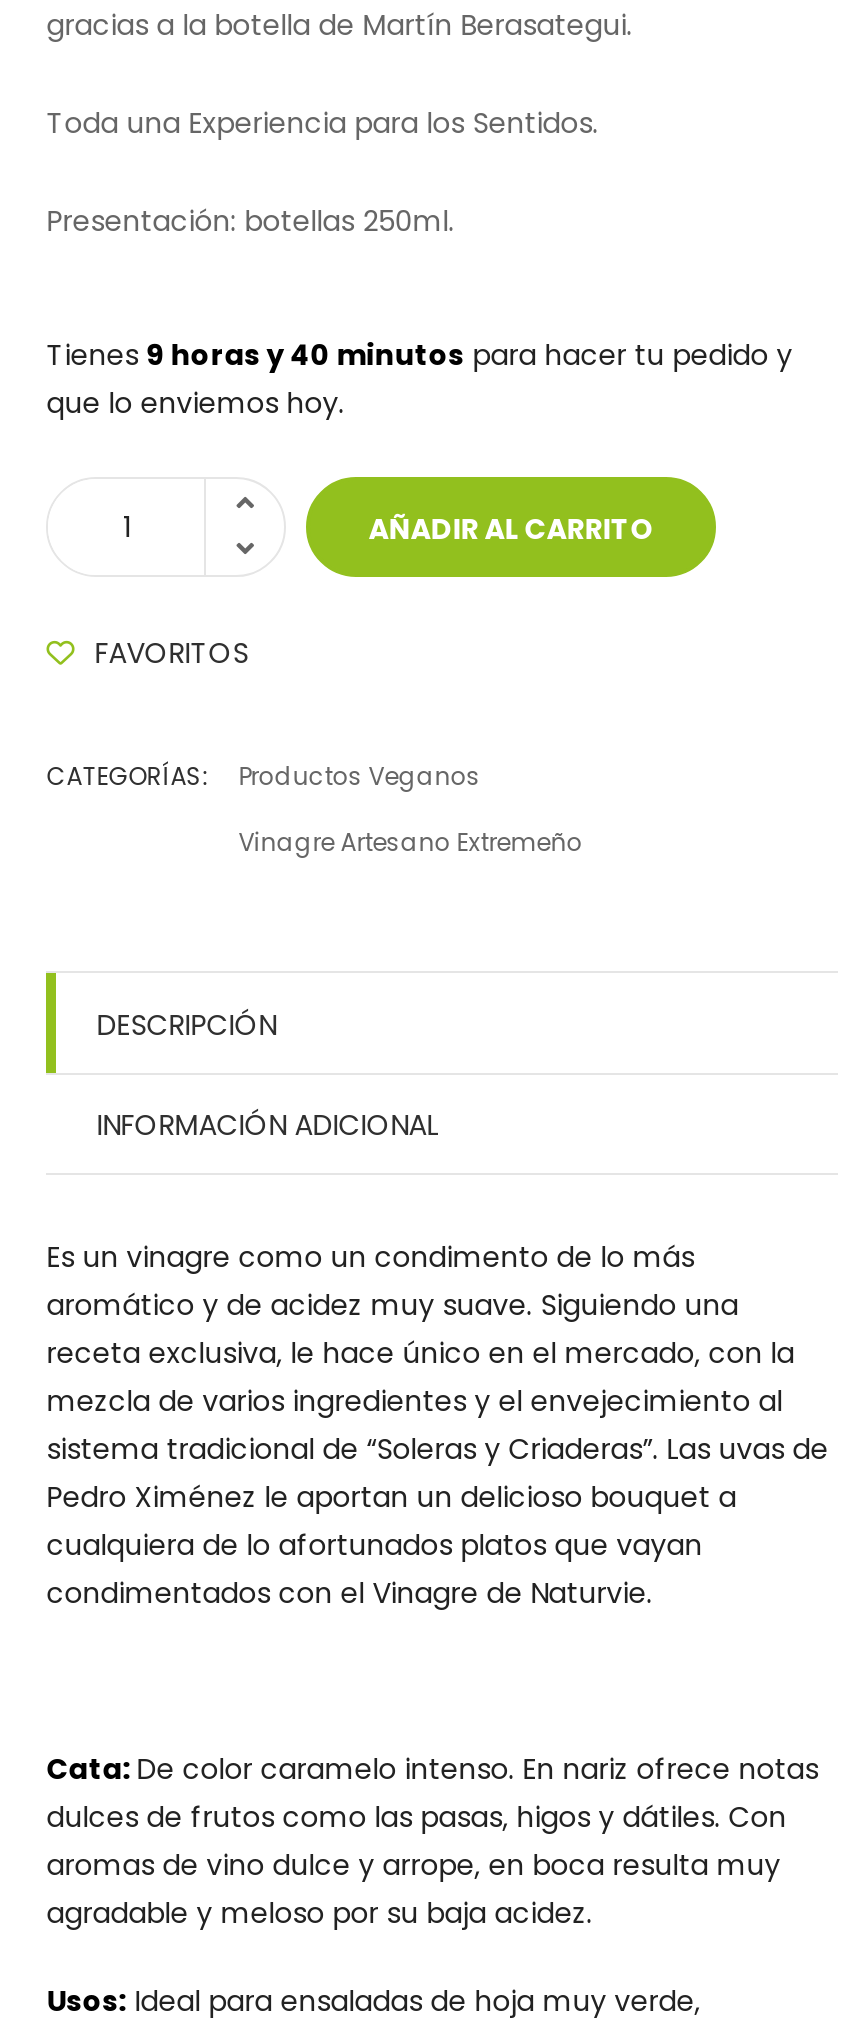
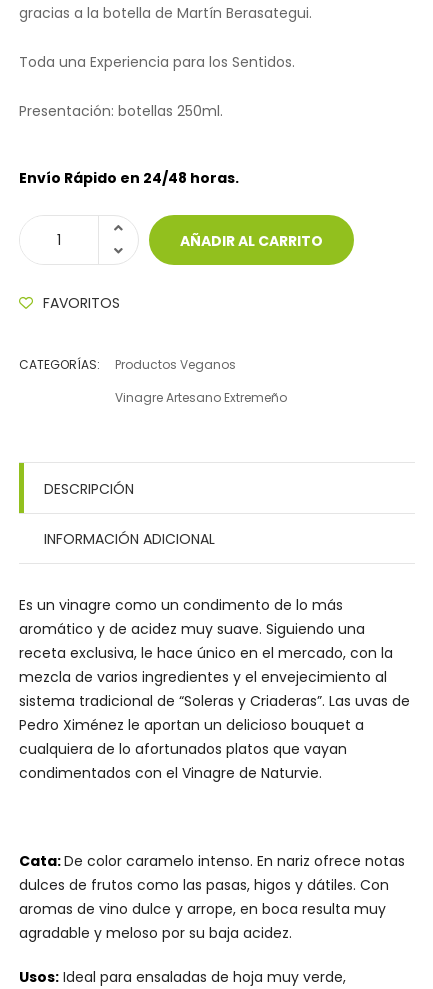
- Tienes 9 horas y 40 minutos para hacer tu pedido y
- que lo enviemos hoy.
+ Envío Rápido en 24/48 horas.
